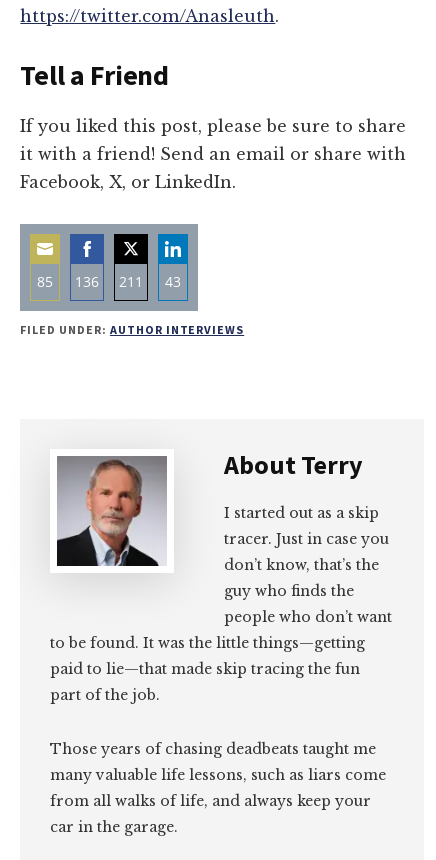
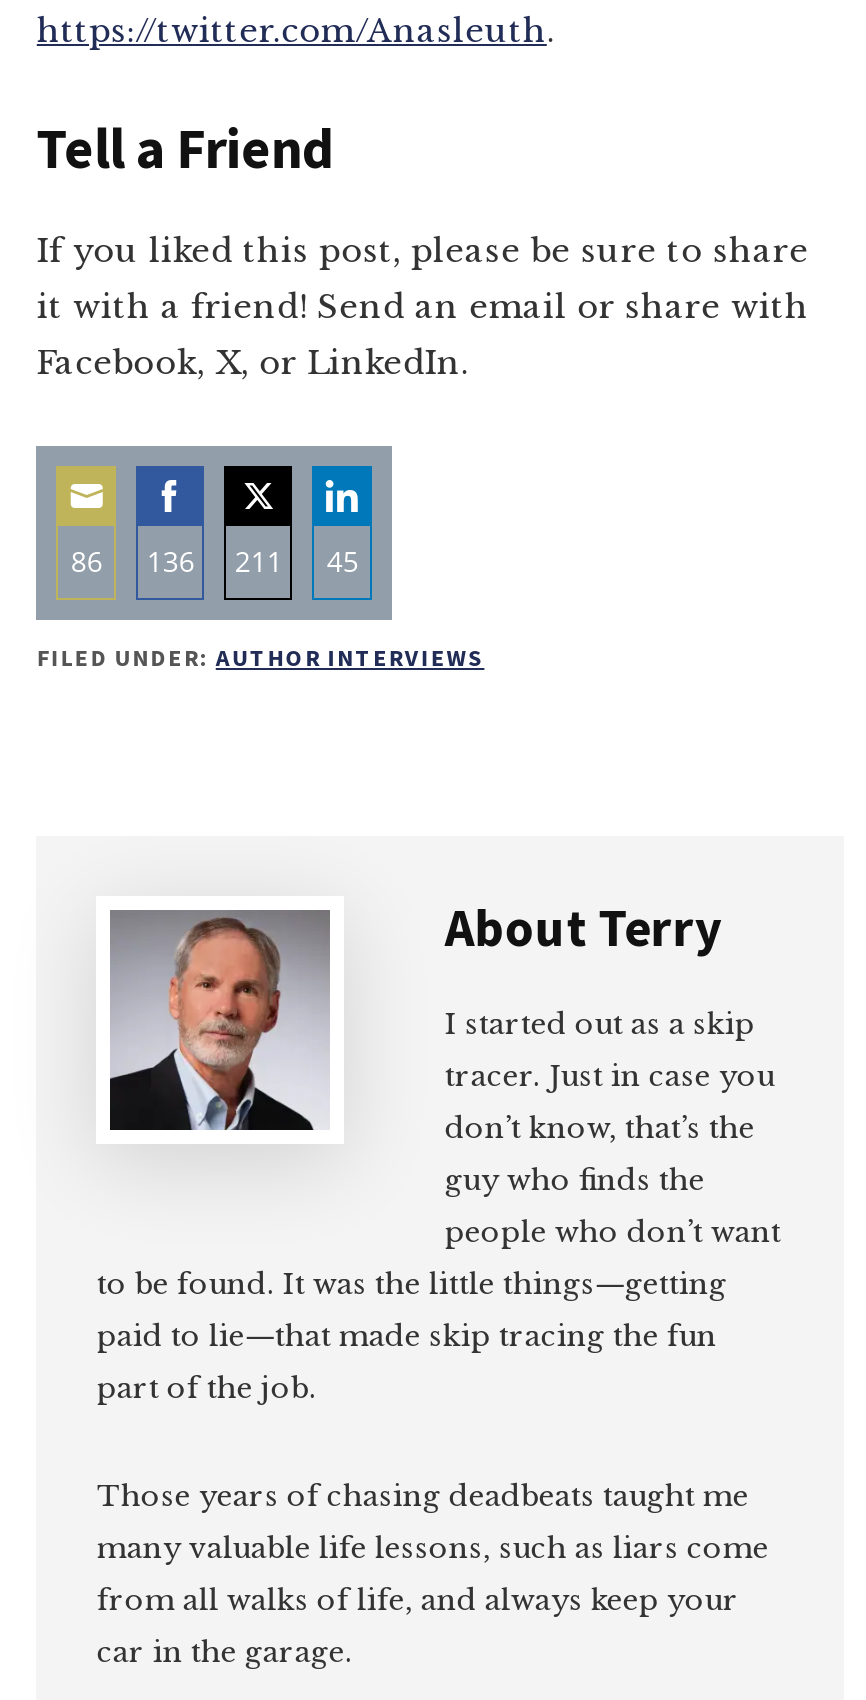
- 85
+ 86

- 43
+ 45
